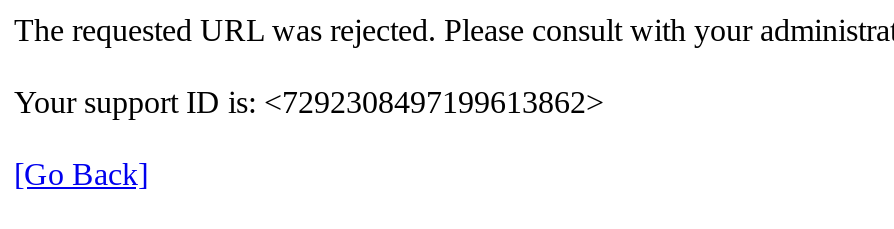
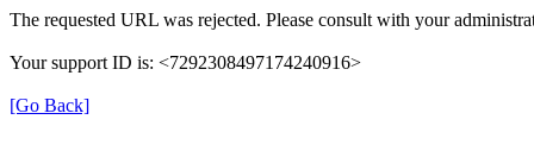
- Your support ID is: <7292308497199613862>
+ Your support ID is: <7292308497174240916>
